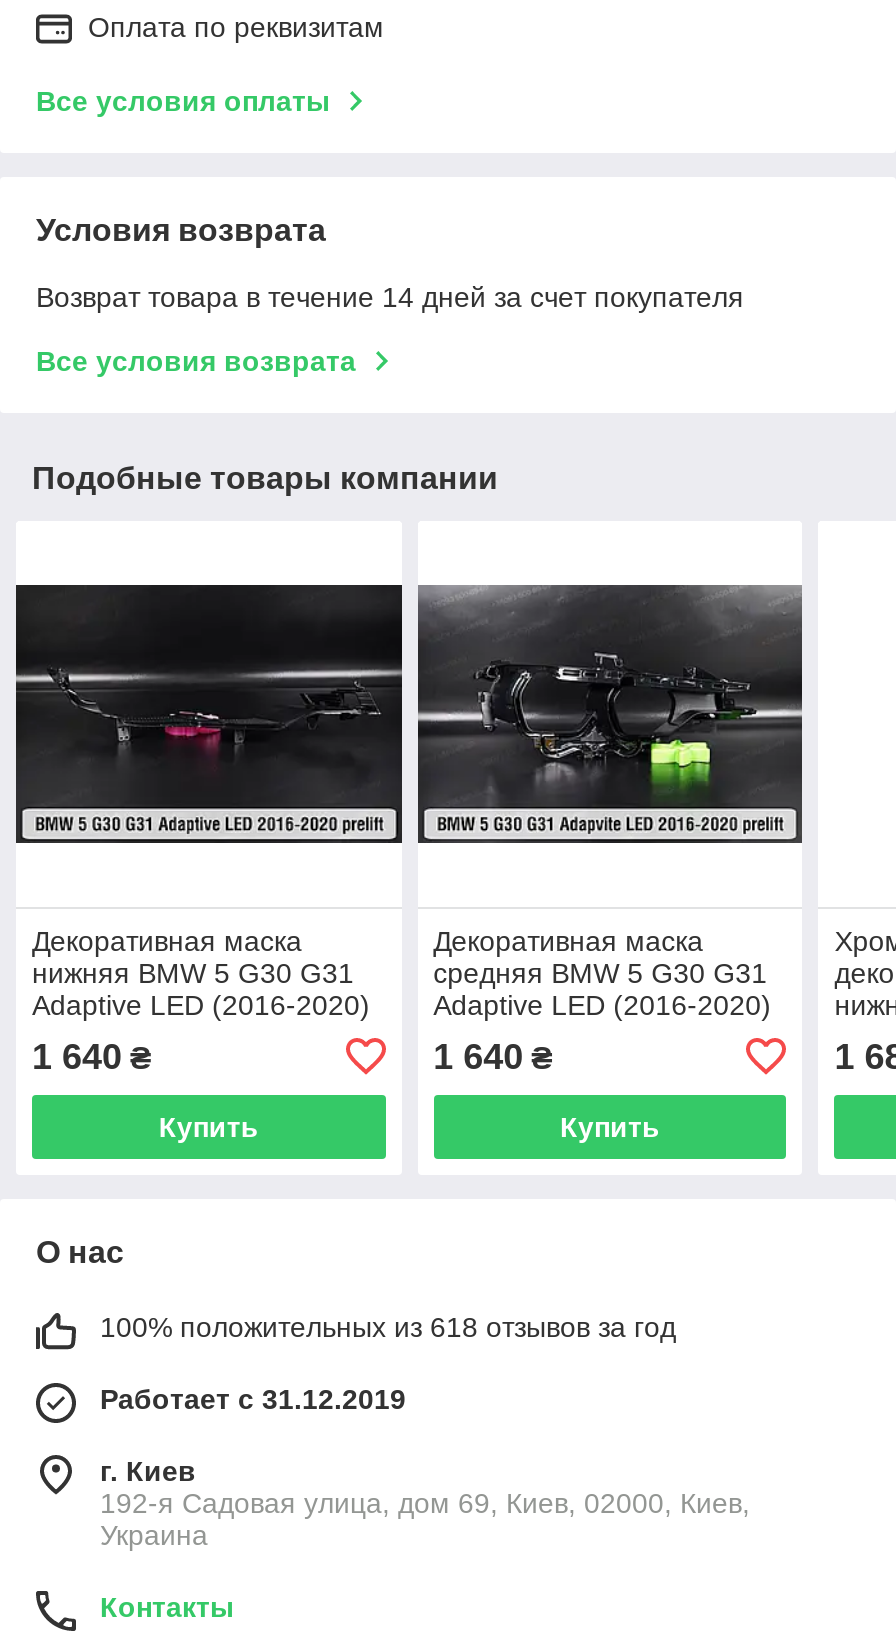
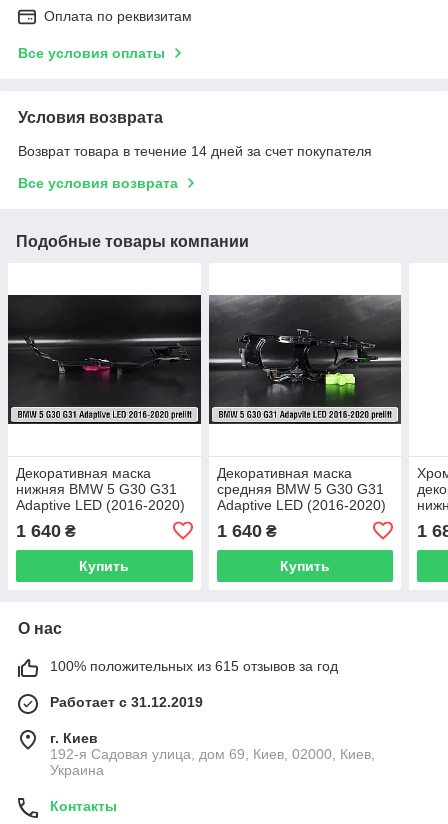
- 100% положительных из 618 отзывов за год
+ 100% положительных из 615 отзывов за год
